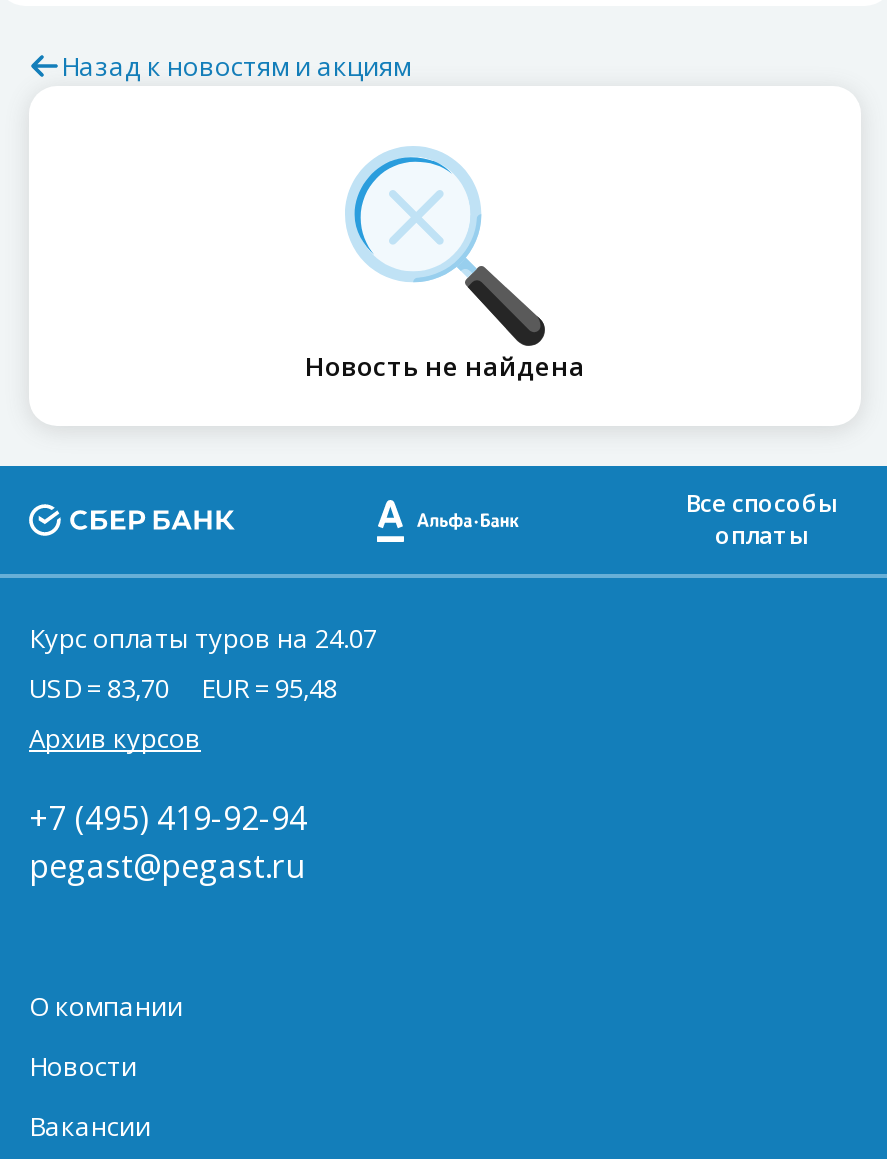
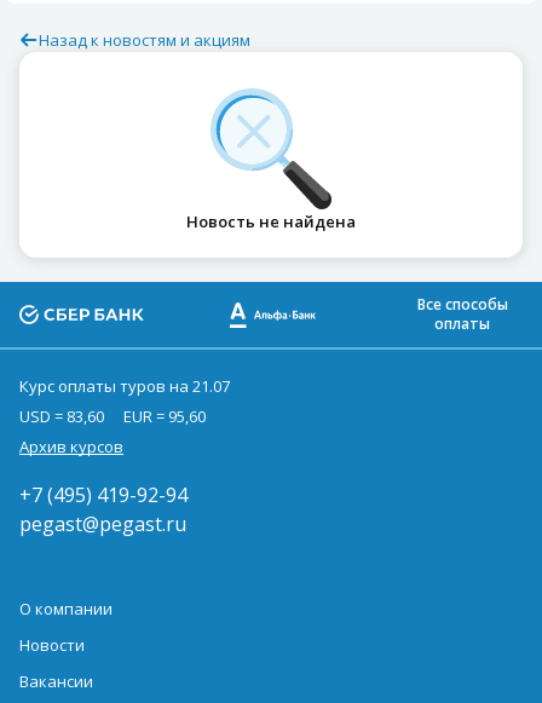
- Курс оплаты туров на 24.07
+ Курс оплаты туров на 21.07

- USD = 83,70
+ USD = 83,60

- EUR = 95,48
+ EUR = 95,60
